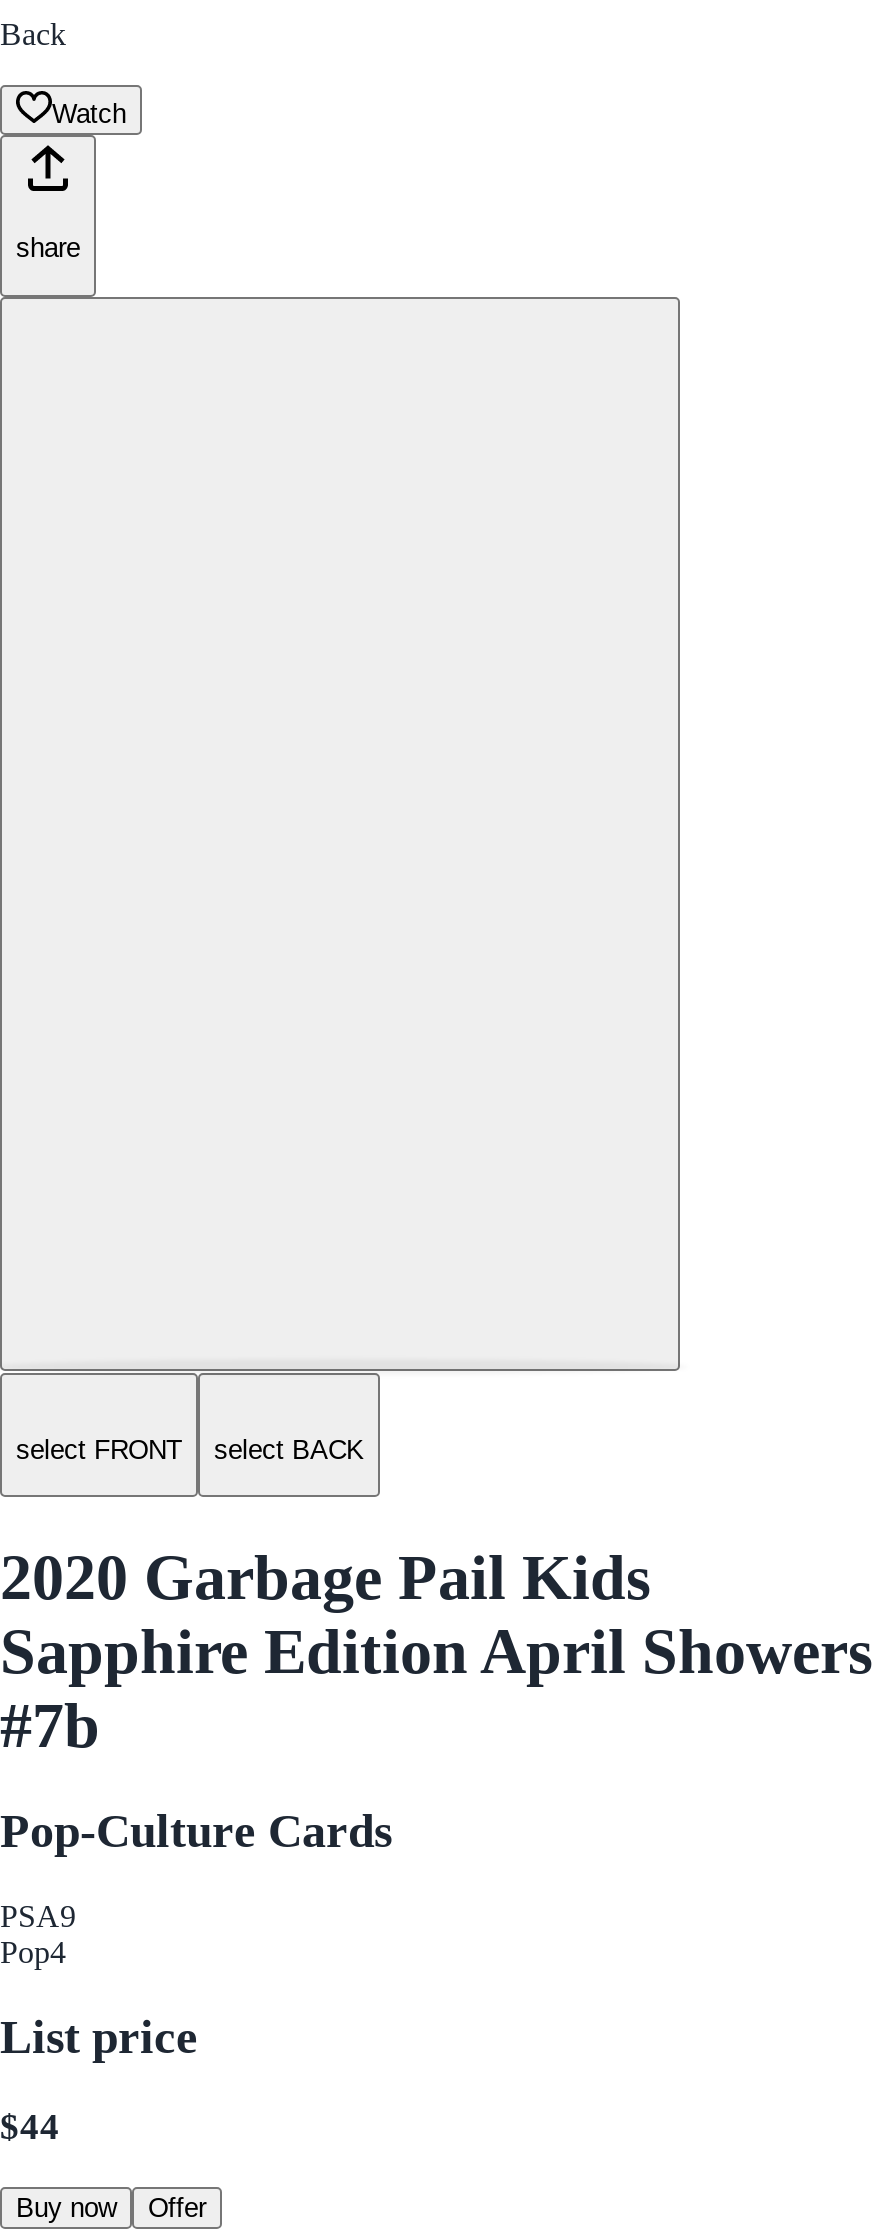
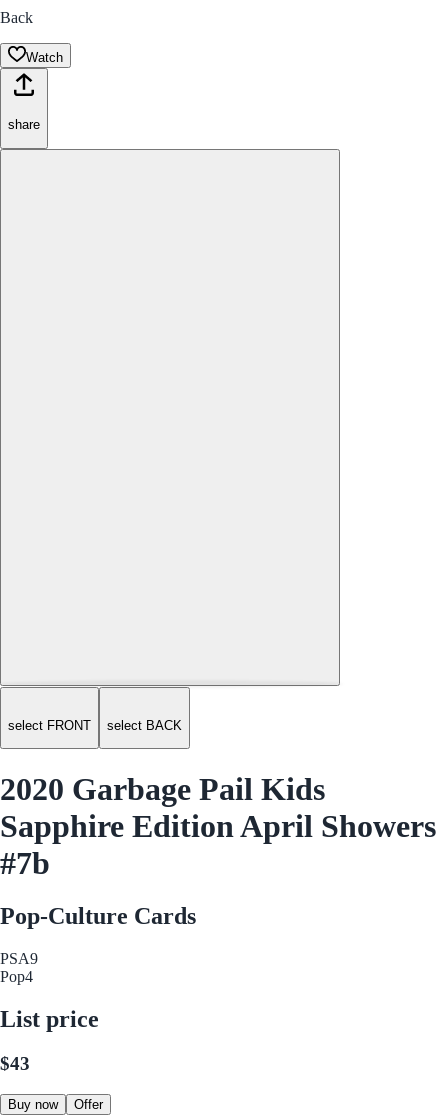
- $44
+ $43
